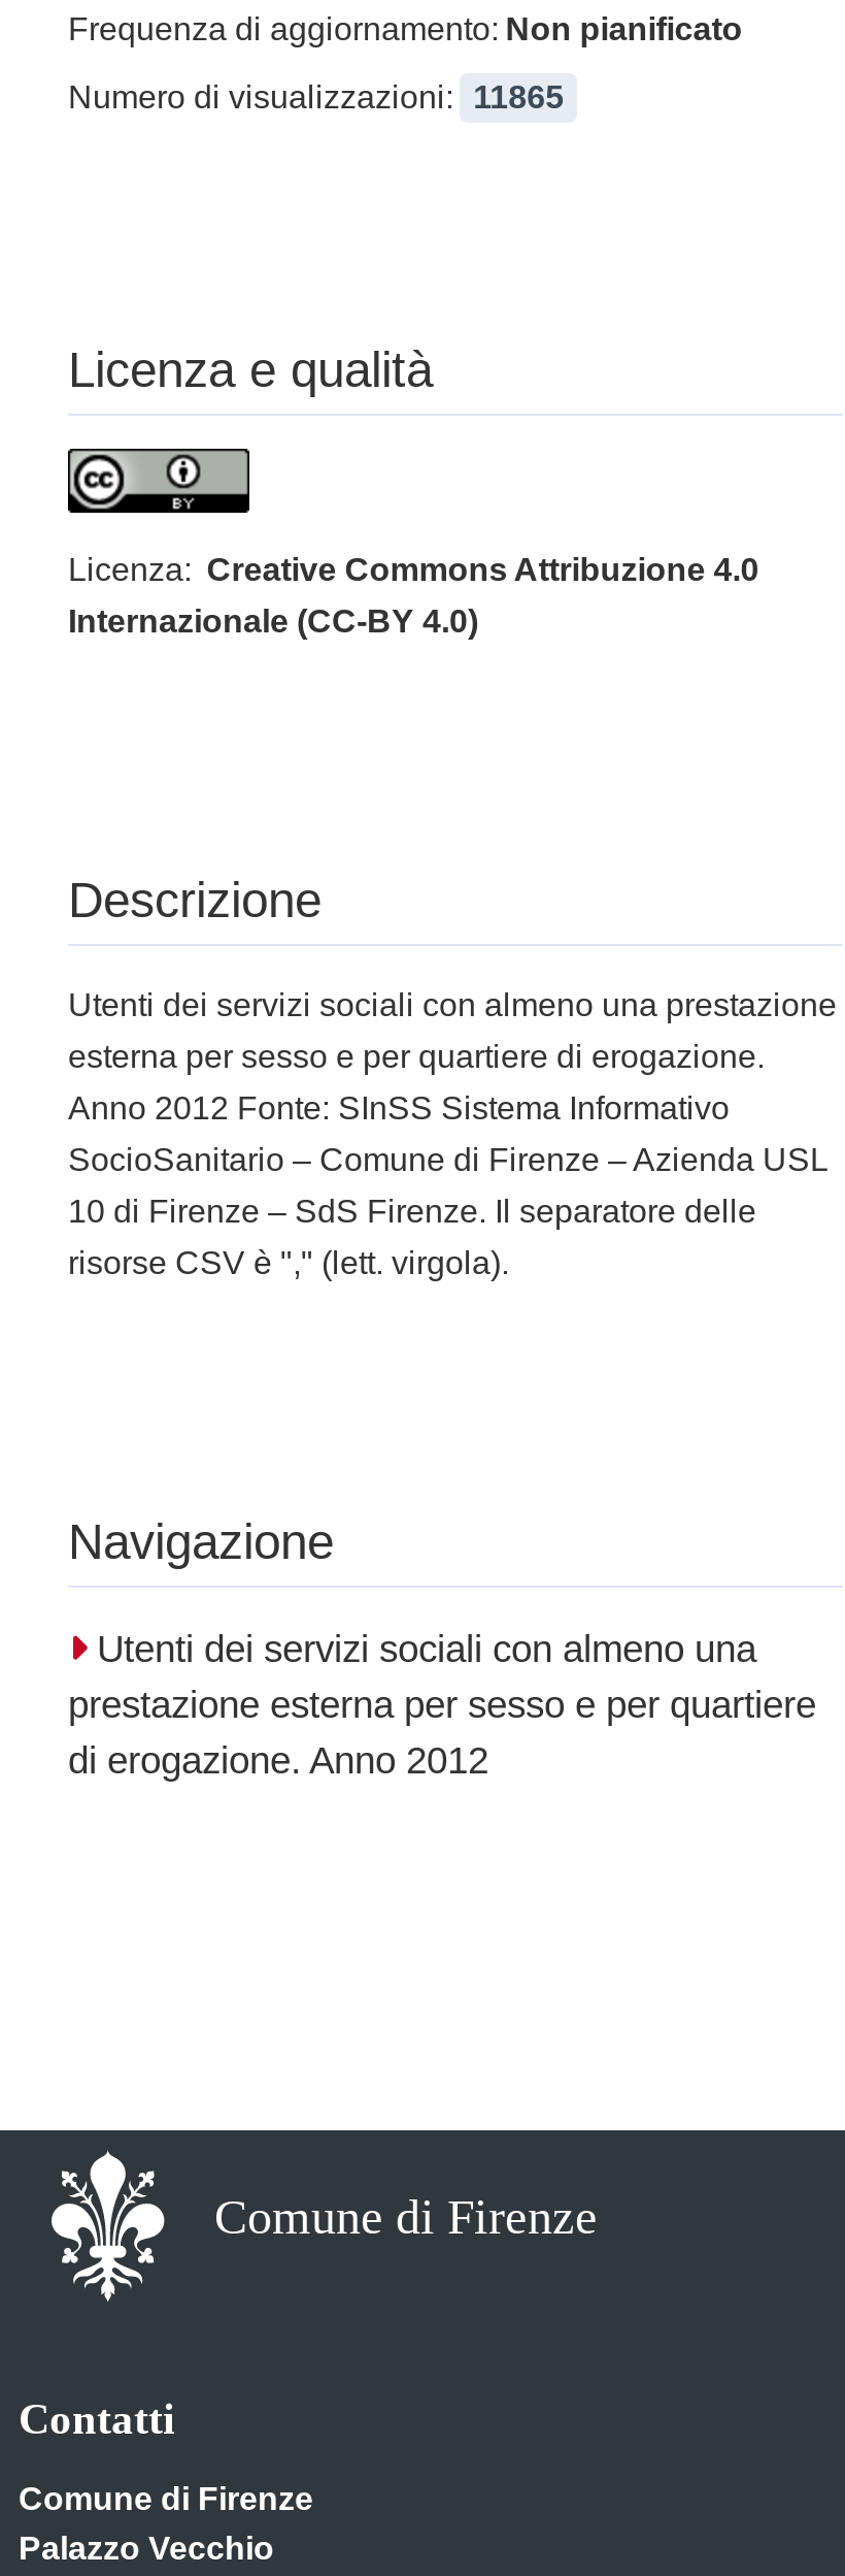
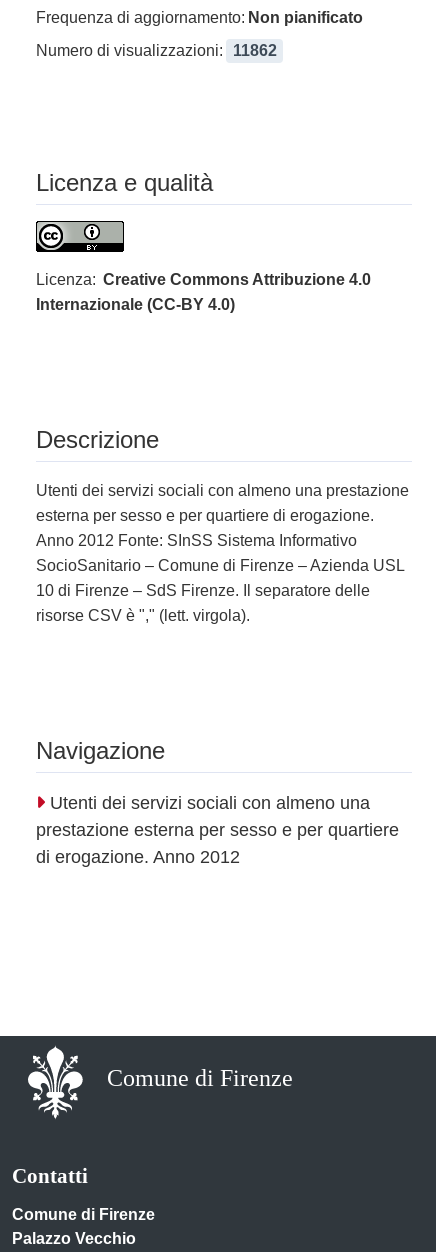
- Numero di visualizzazioni: 11865
+ Numero di visualizzazioni: 11862
